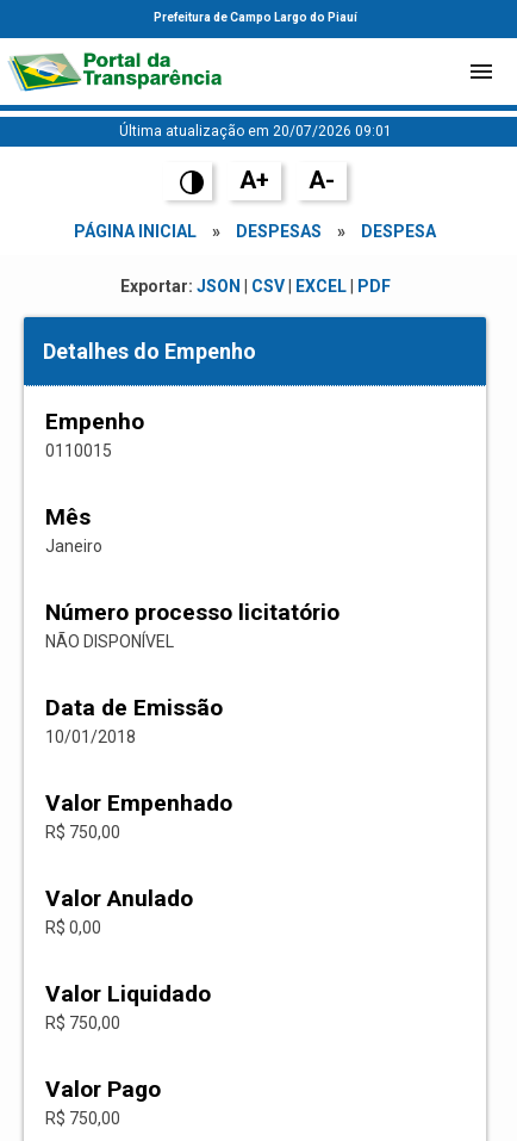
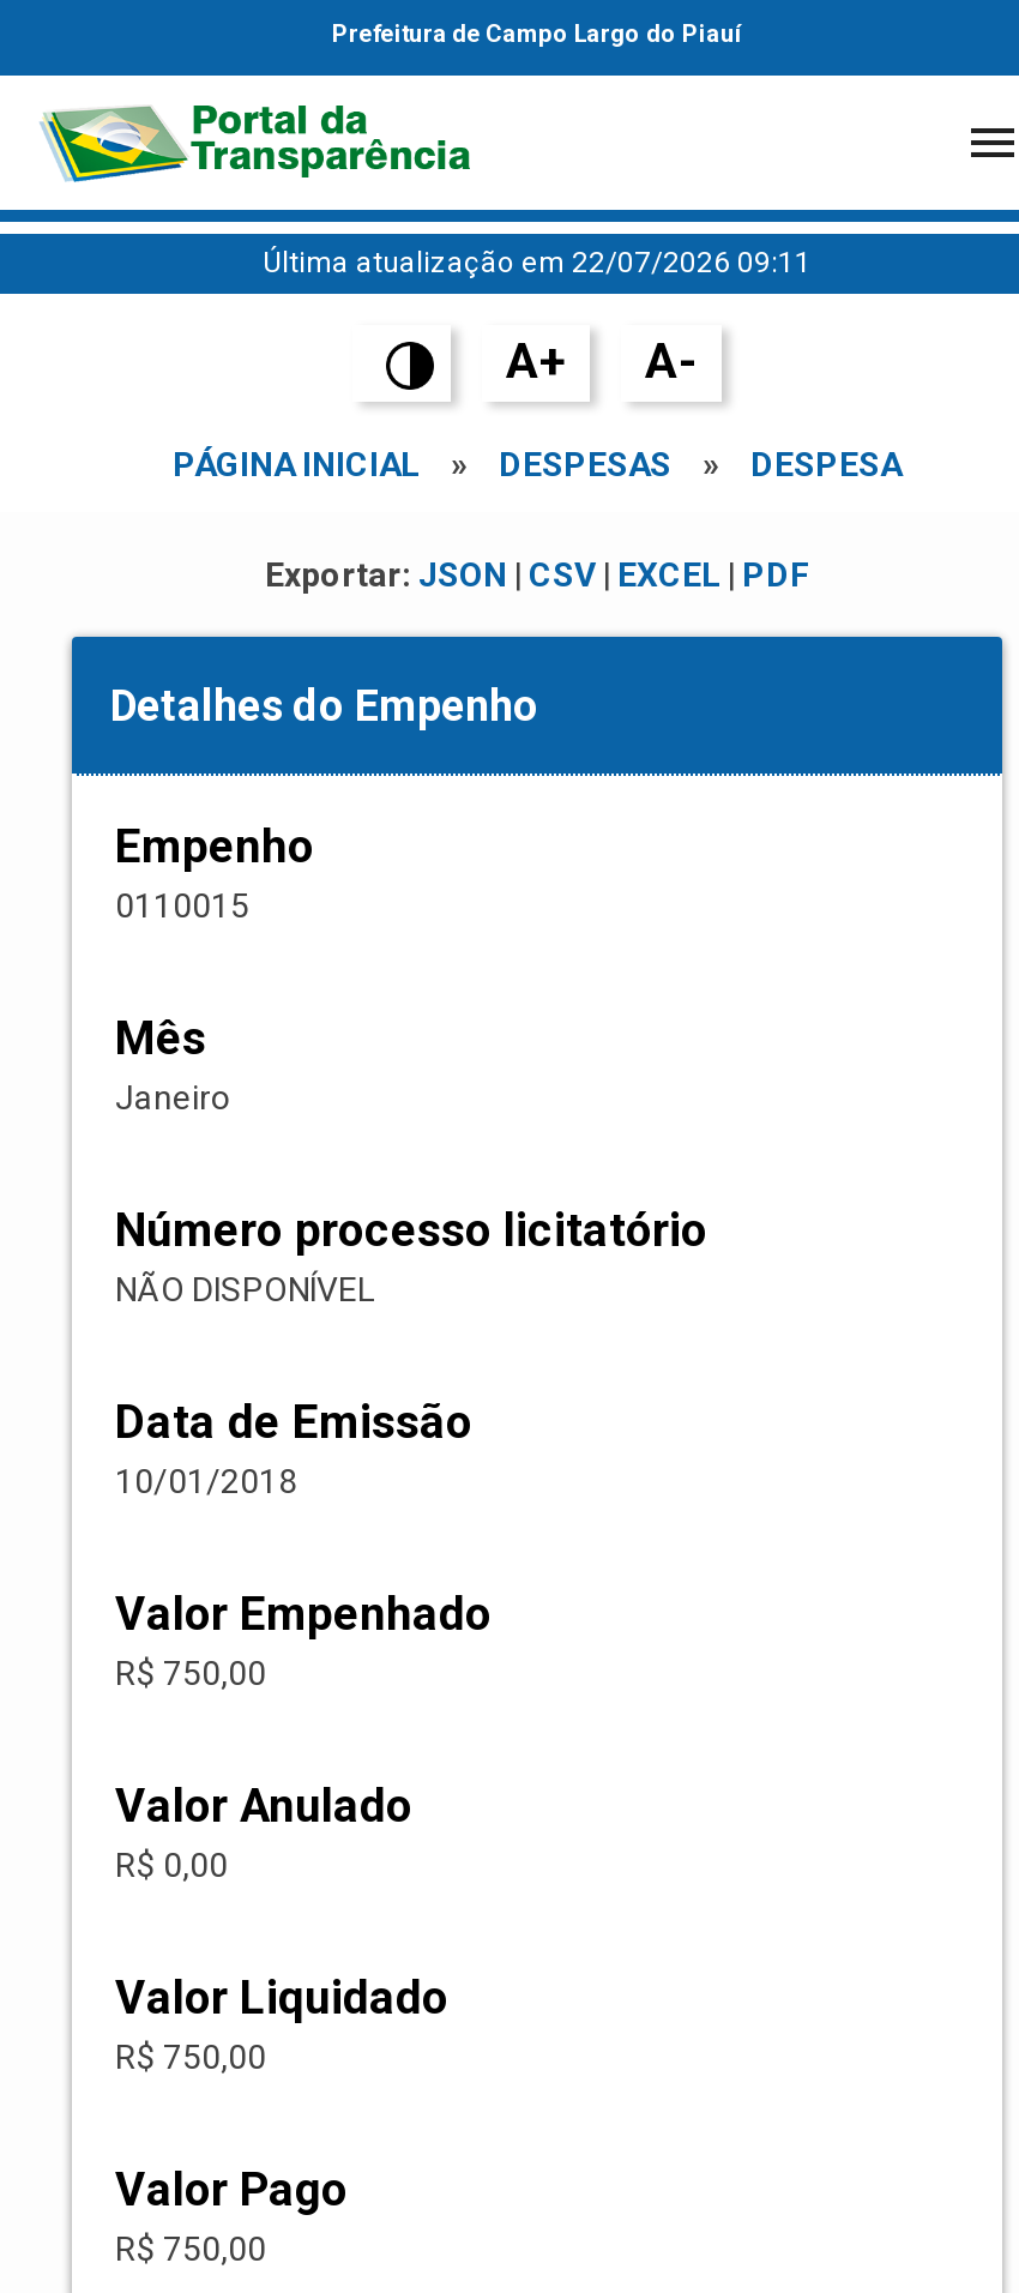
- Última atualização em 20/07/2026 09:01
+ Última atualização em 22/07/2026 09:11
